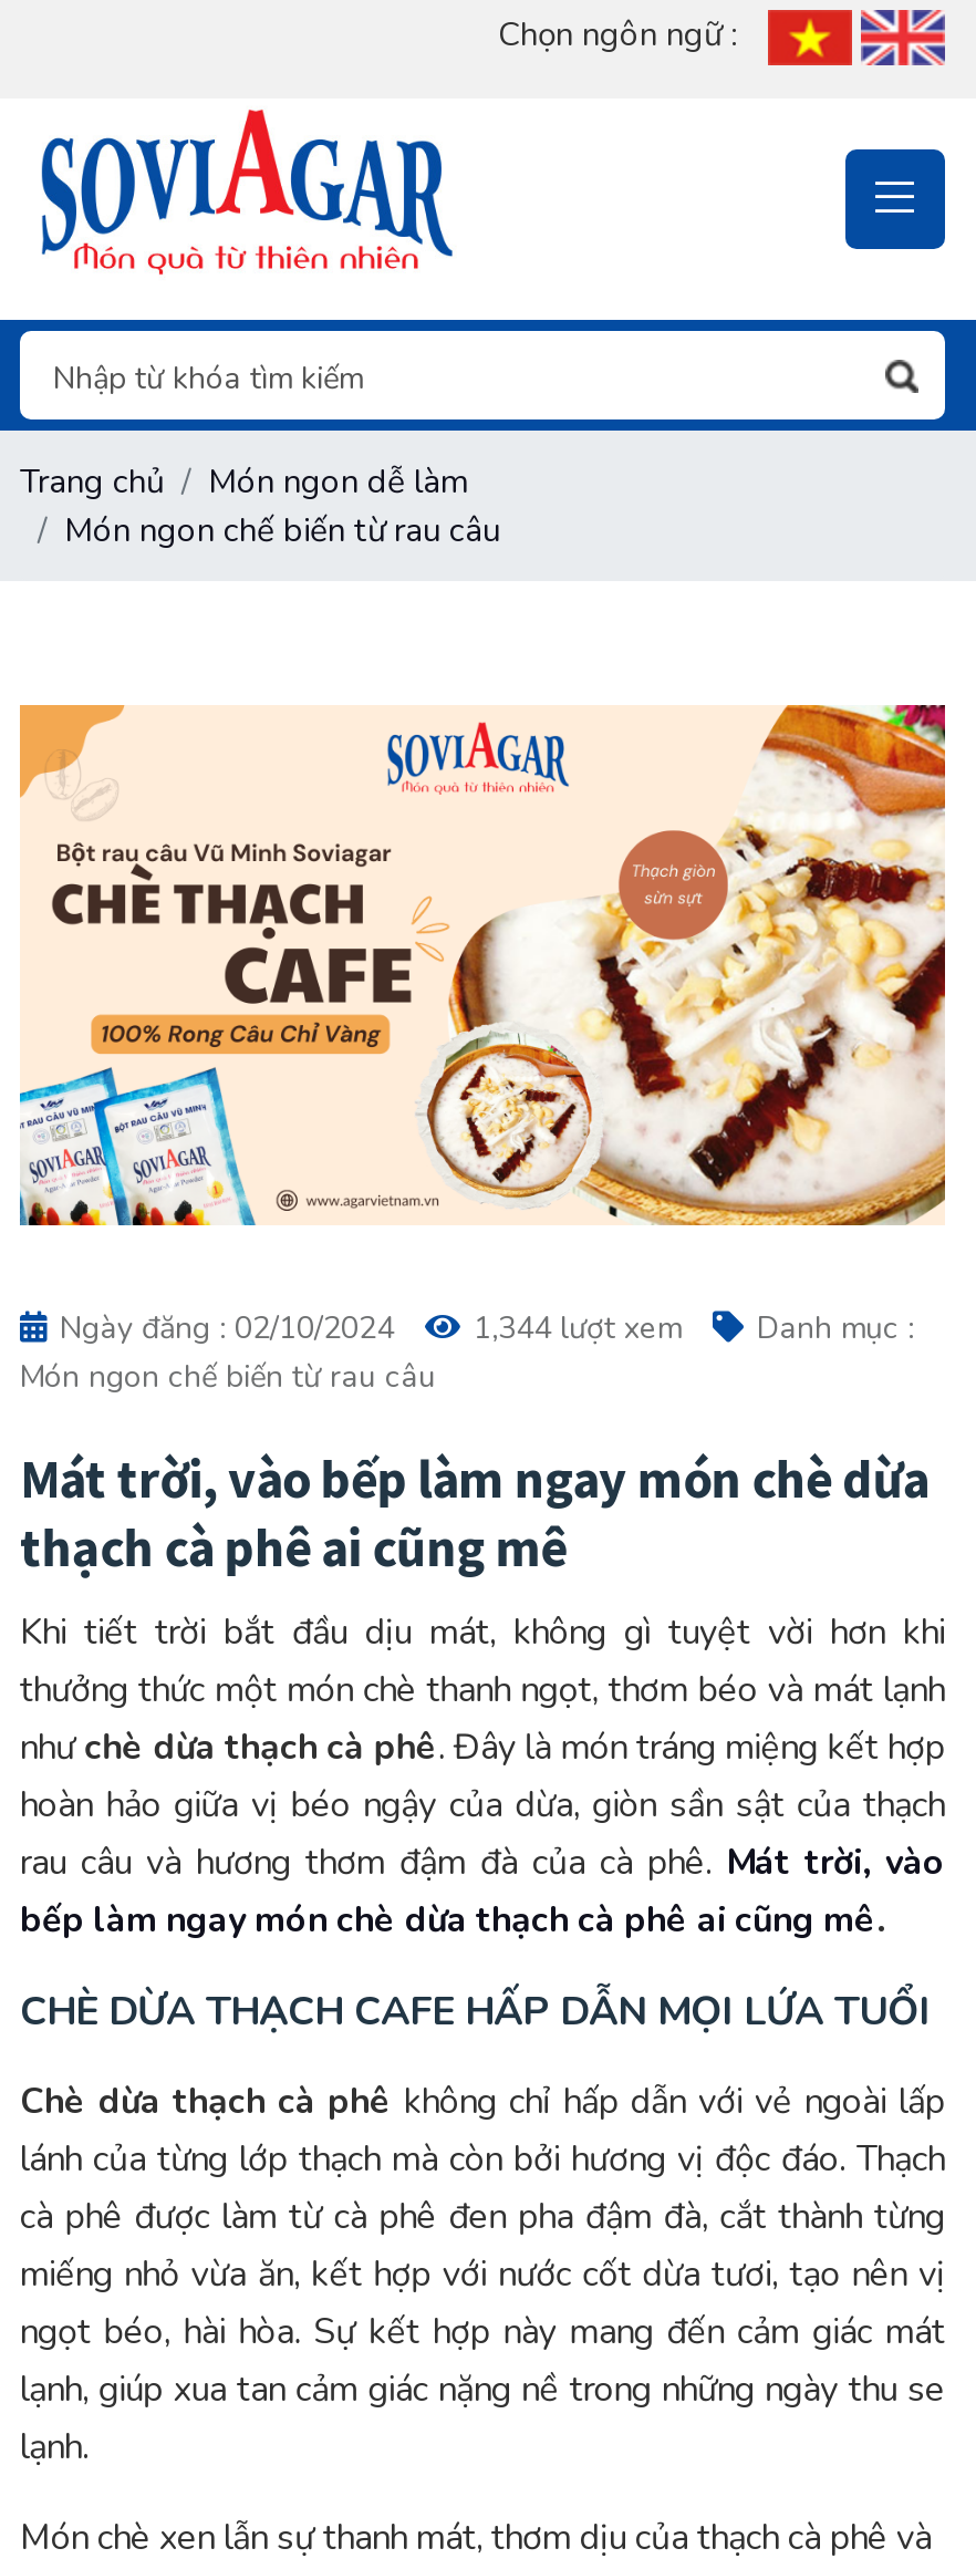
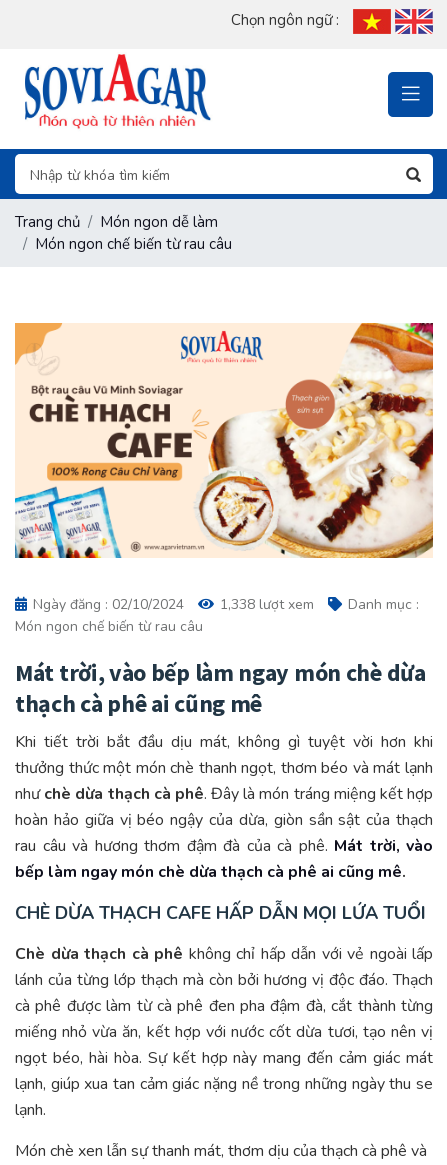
- Ngày đăng : 02/10/2024 1,344 lượt xem Danh mục :
+ Ngày đăng : 02/10/2024 1,338 lượt xem Danh mục :
